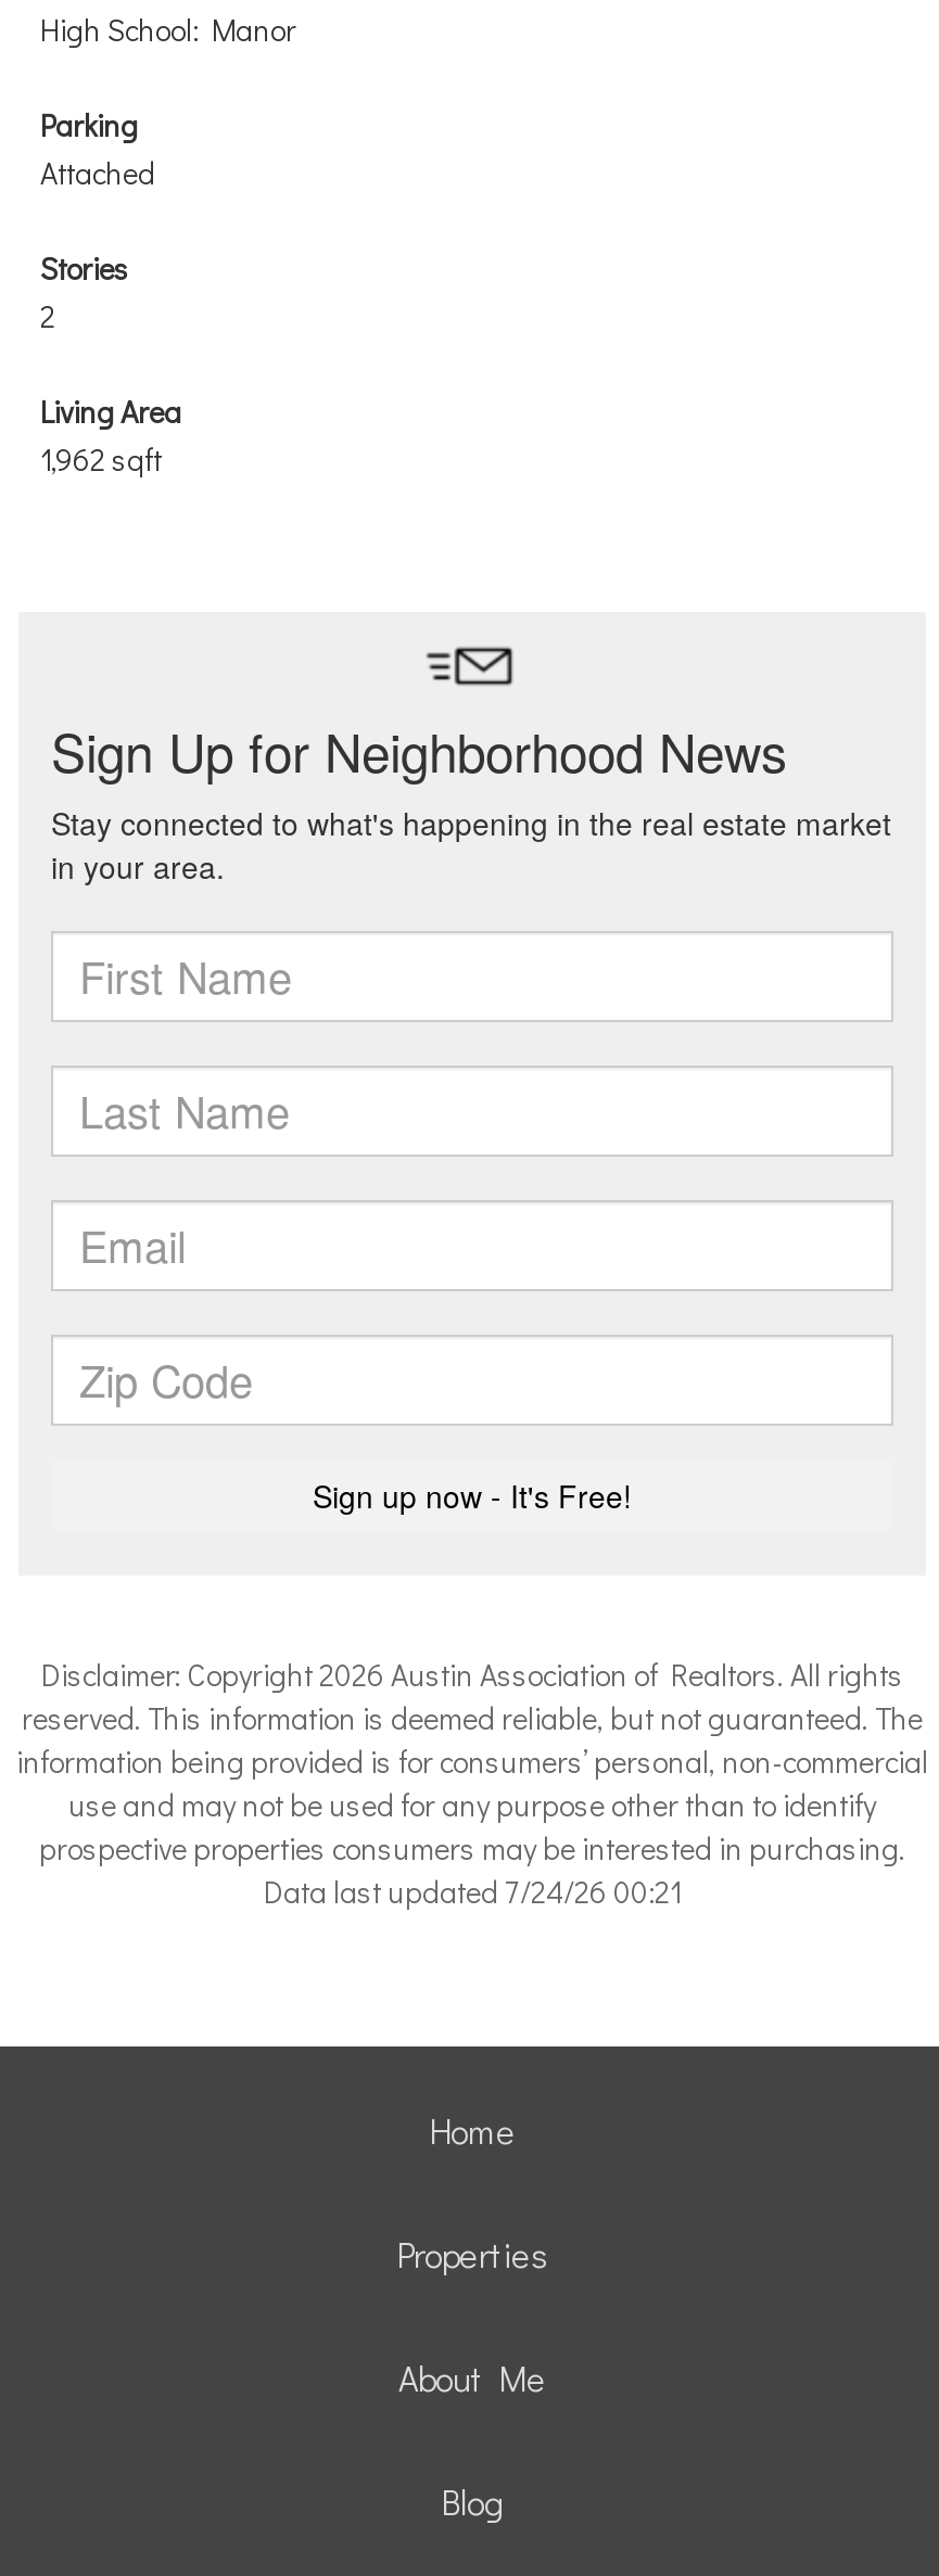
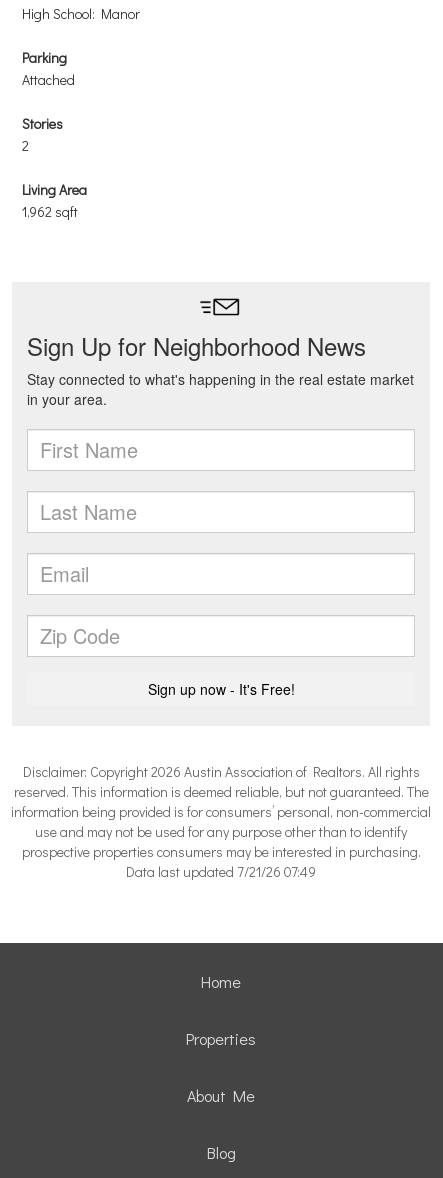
- Data last updated 7/24/26 00:21
+ Data last updated 7/21/26 07:49
